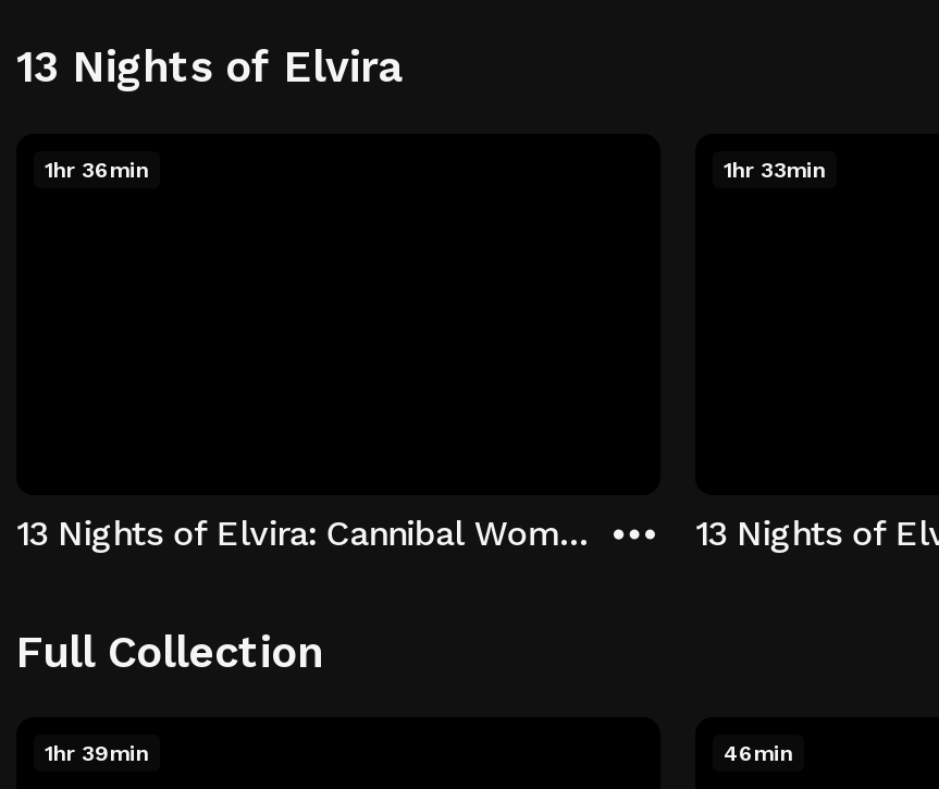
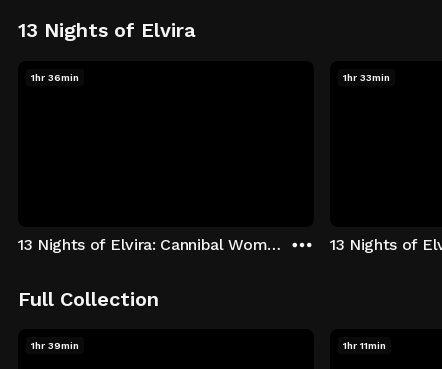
- 46min
+ 1hr 11min
